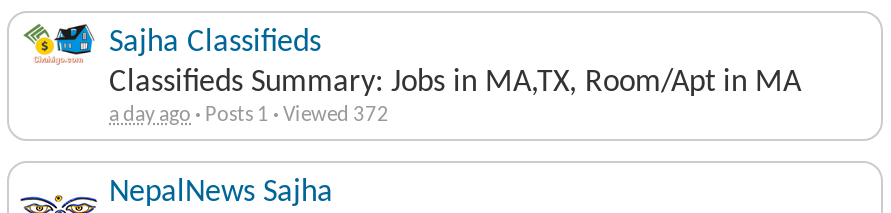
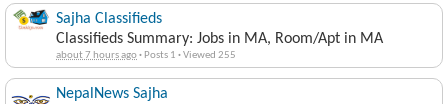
- Classifieds Summary: Jobs in MA,TX, Room/Apt in MA
- a day ago · Posts 1 · Viewed 372
+ Classifieds Summary: Jobs in MA, Room/Apt in MA
+ about 7 hours ago · Posts 1 · Viewed 255
